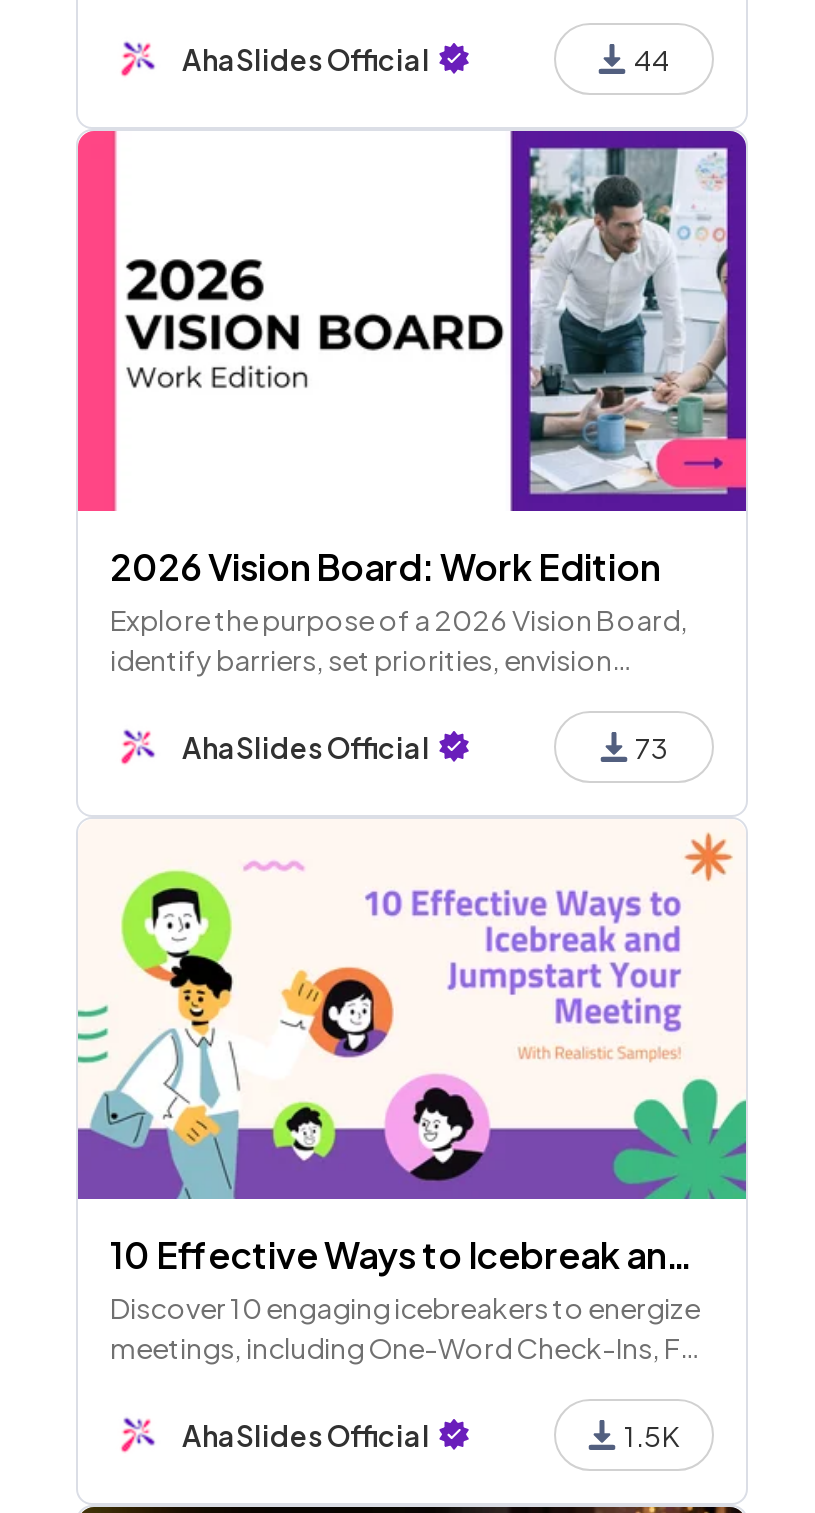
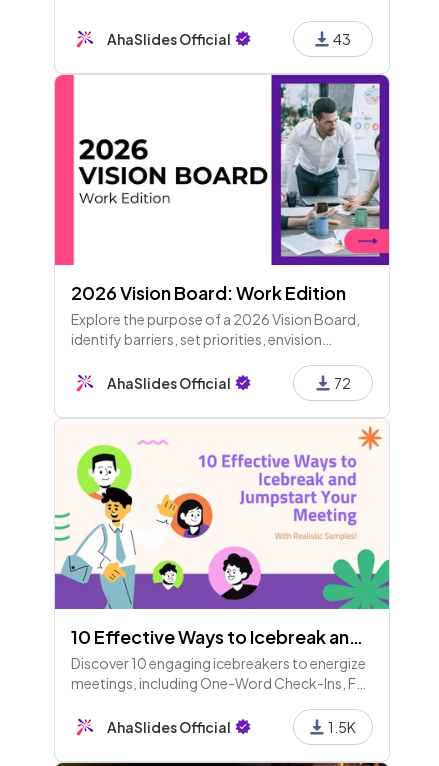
- 44
+ 43

- 73
+ 72
